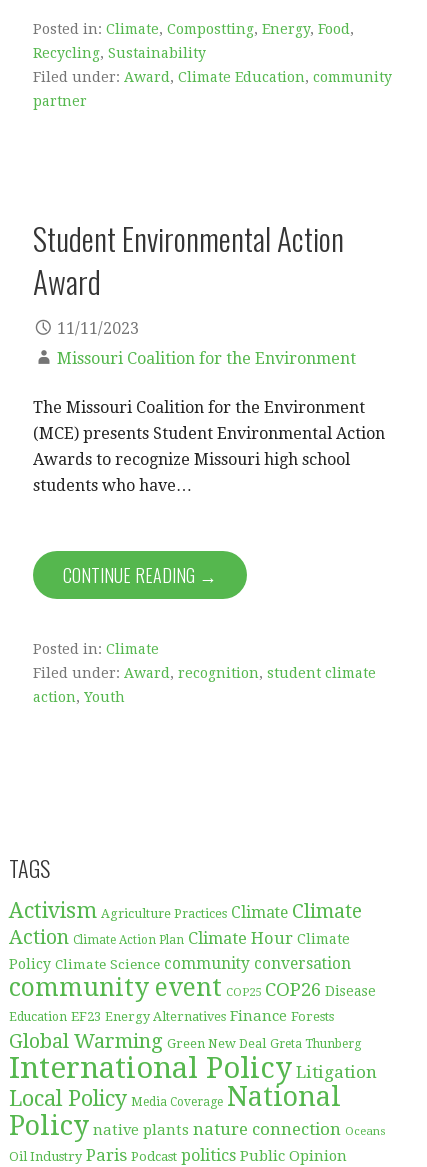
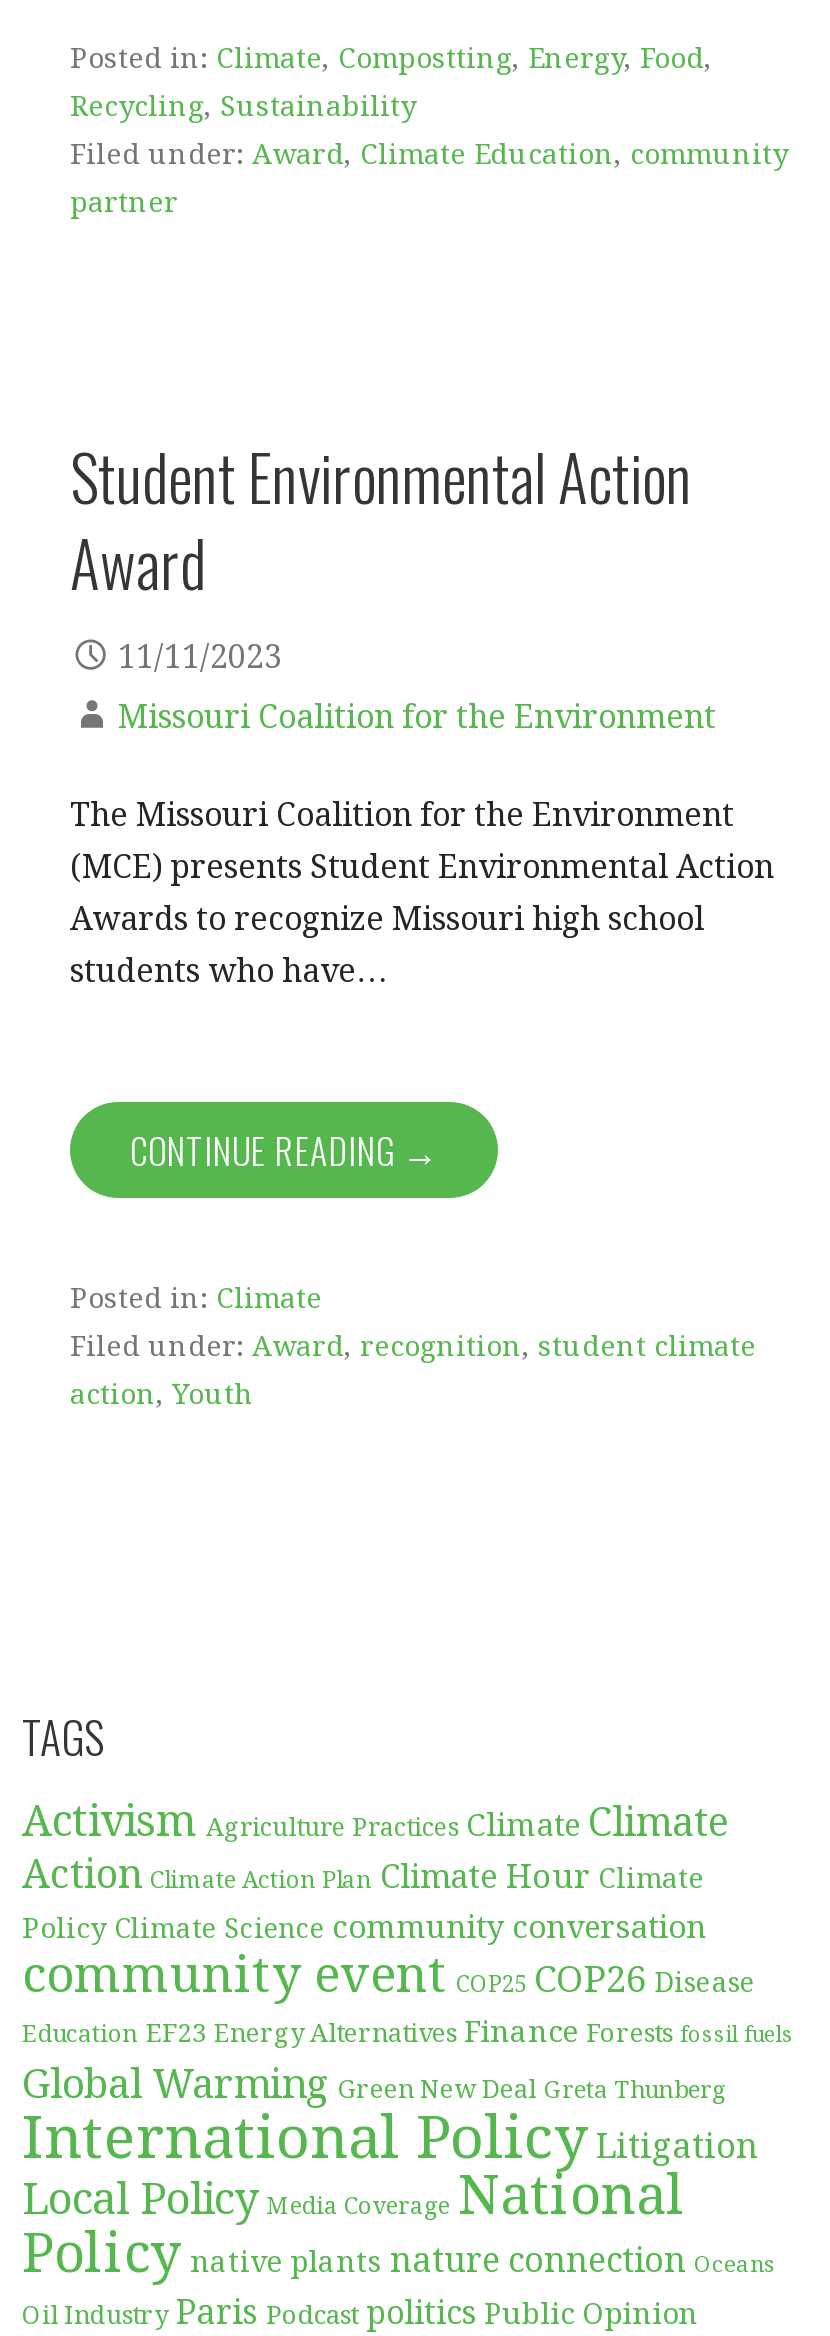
- Education EF23 Energy Alternatives Finance Forests
+ Education EF23 Energy Alternatives Finance Forests fossil fuels
